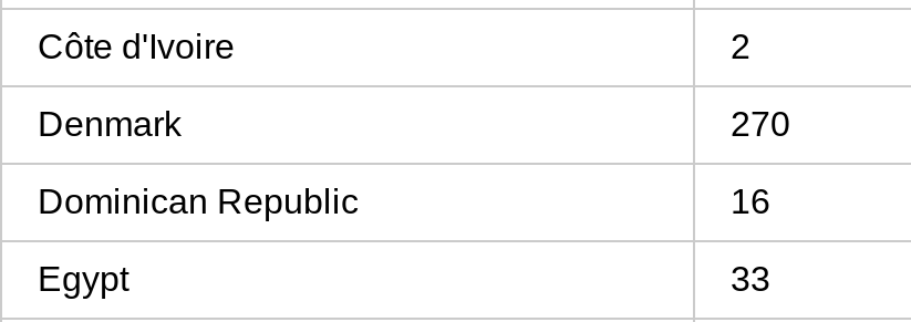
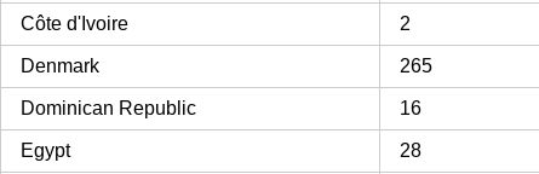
- 270
+ 265

- 33
+ 28
